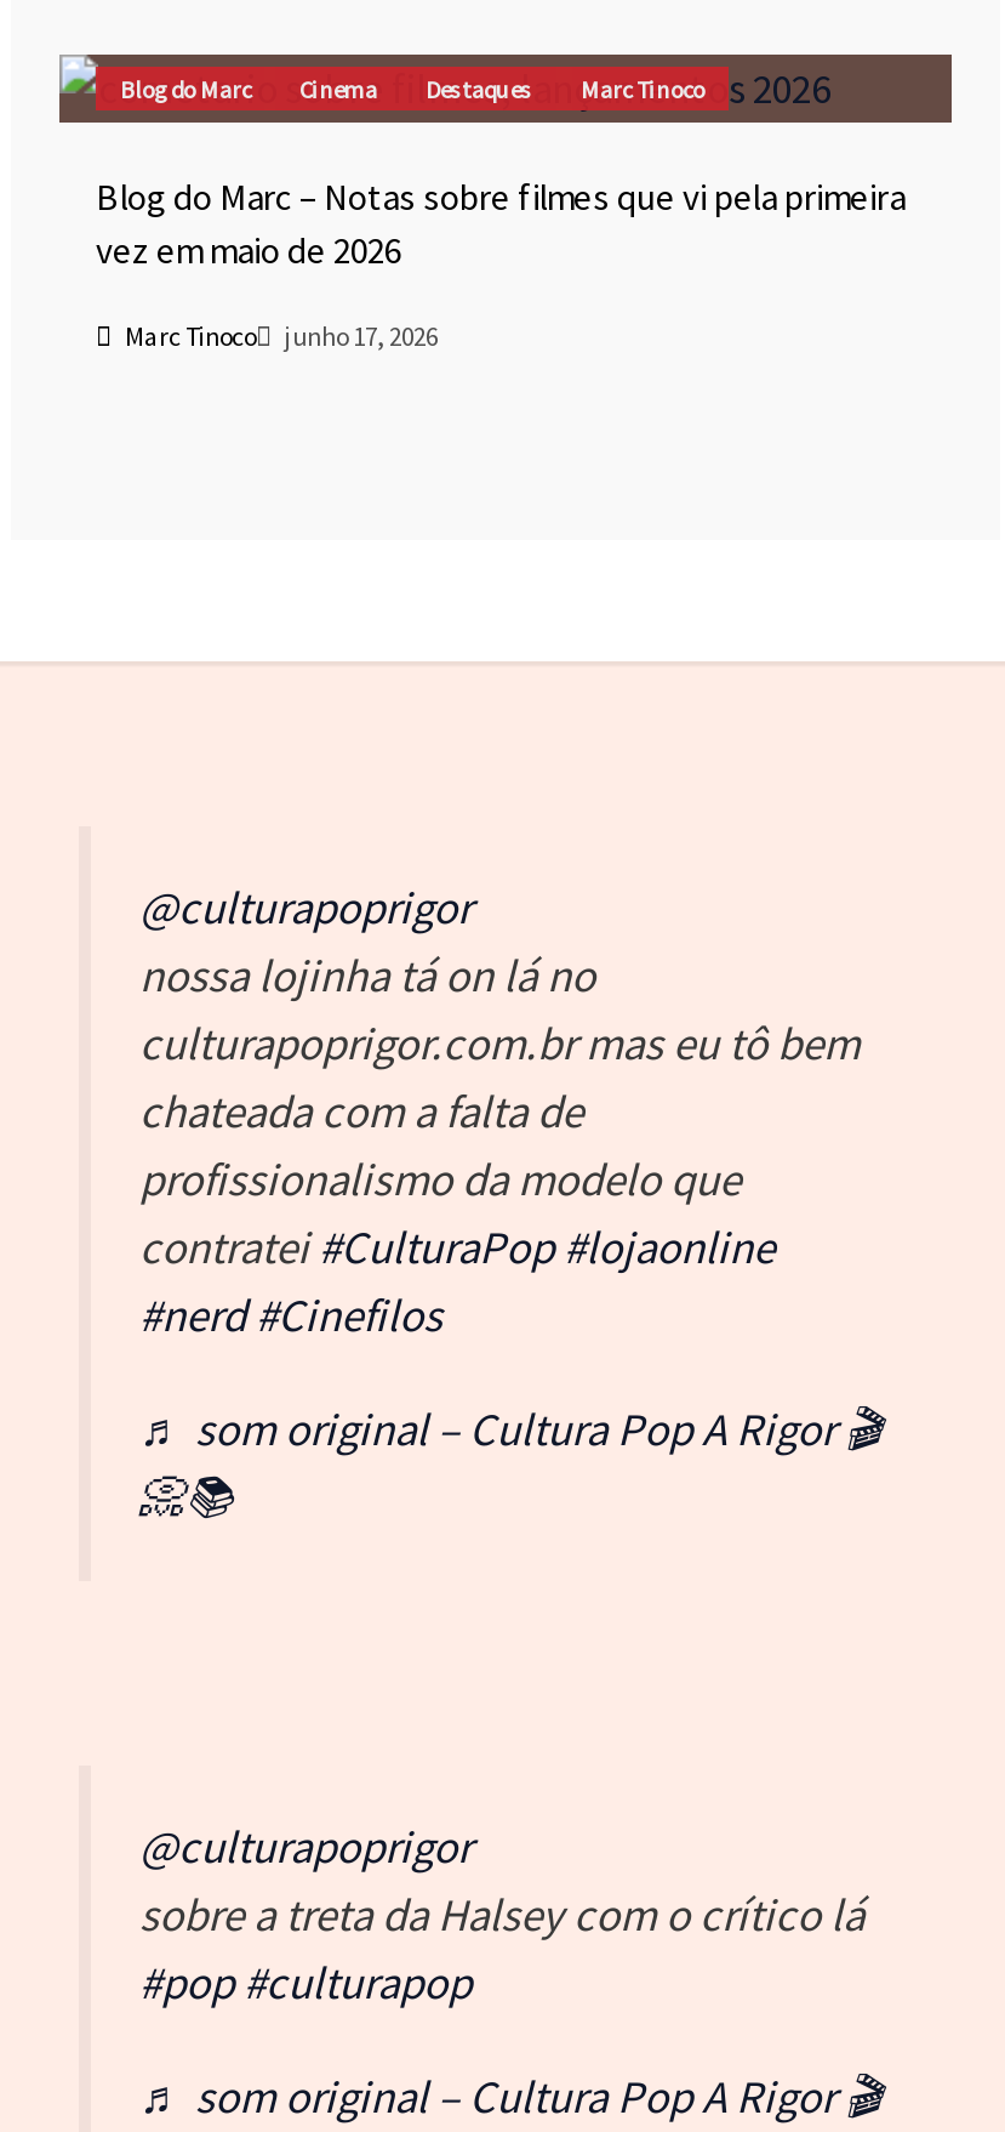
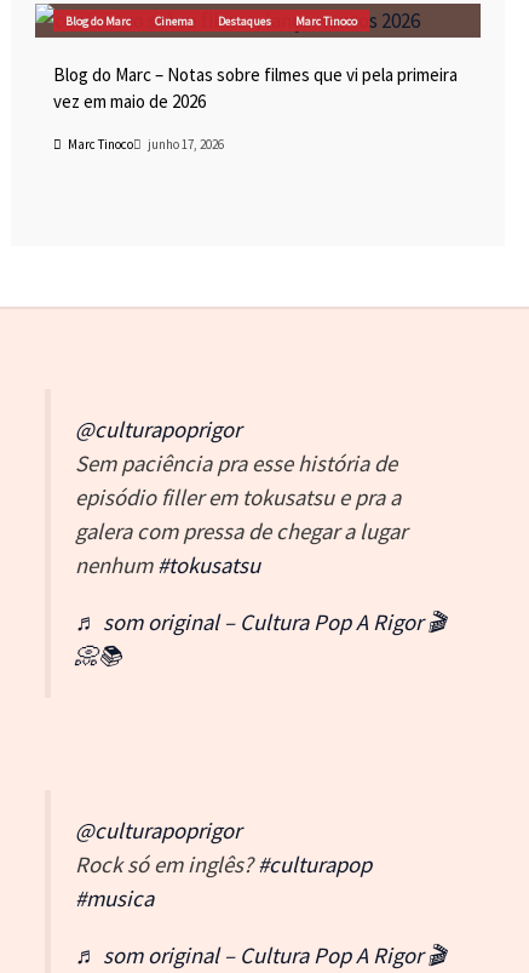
- nossa lojinha tá on lá no
- culturapoprigor.com.br mas eu tô bem
- chateada com a falta de
- profissionalismo da modelo que
- contratei #CulturaPop #lojaonline
- #nerd #Cinefilos
+ Sem paciência pra esse história de
+ episódio filler em tokusatsu e pra a
+ galera com pressa de chegar a lugar
+ nenhum #tokusatsu

- sobre a treta da Halsey com o crítico lá
- #pop #culturapop
+ Rock só em inglês? #culturapop
+ #musica
